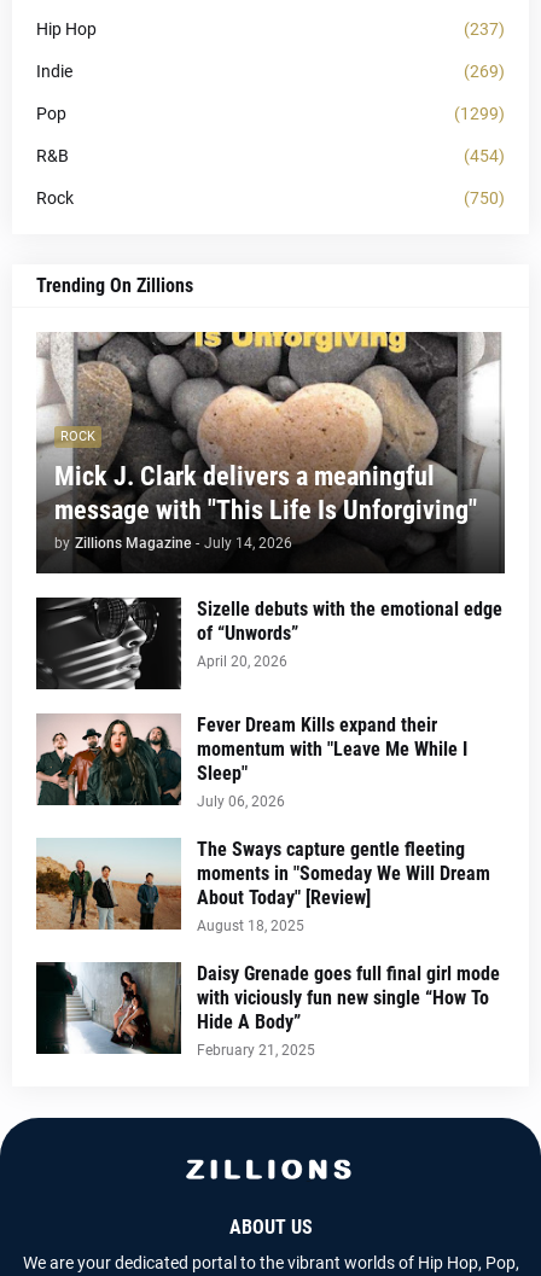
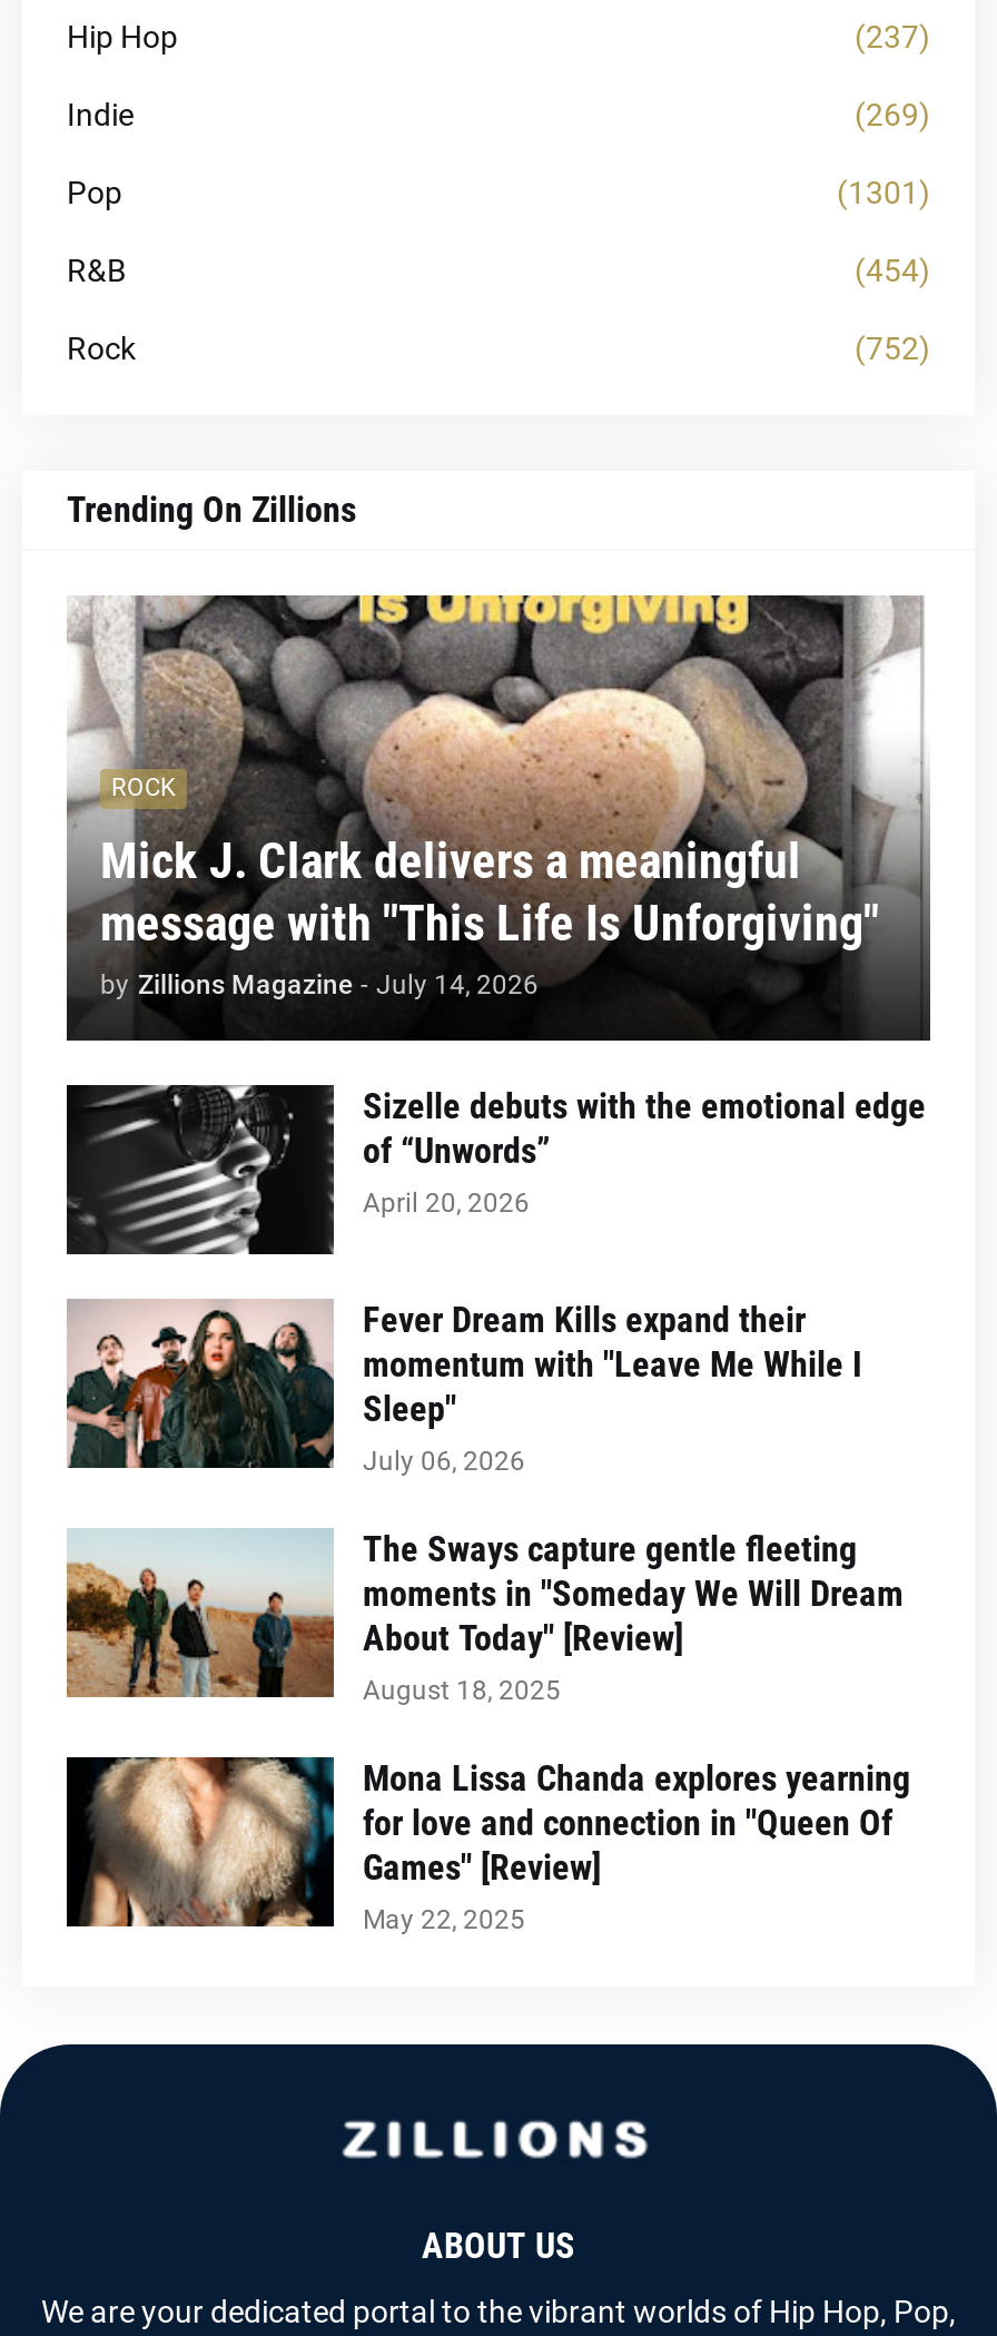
- (1299)
+ (1301)

- (750)
+ (752)

- [image]
- Daisy Grenade goes full final girl mode
- with viciously fun new single “How To
- Hide A Body”
- February 21, 2025
+ [image]
+ Mona Lissa Chanda explores yearning
+ for love and connection in "Queen Of
+ Games" [Review]
+ May 22, 2025
